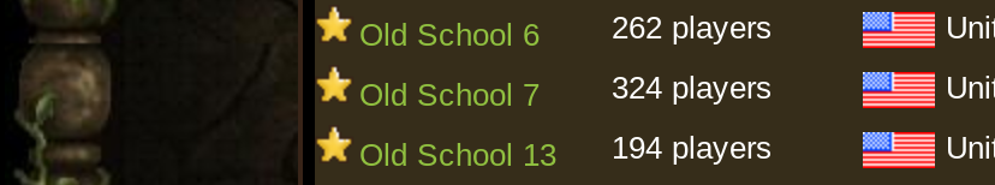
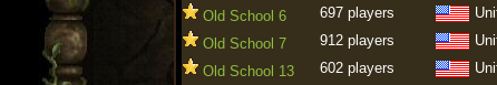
- Old School 6 262 players
+ Old School 6 697 players

- Old School 7 324 players
+ Old School 7 912 players

- Old School 13 194 players
+ Old School 13 602 players
